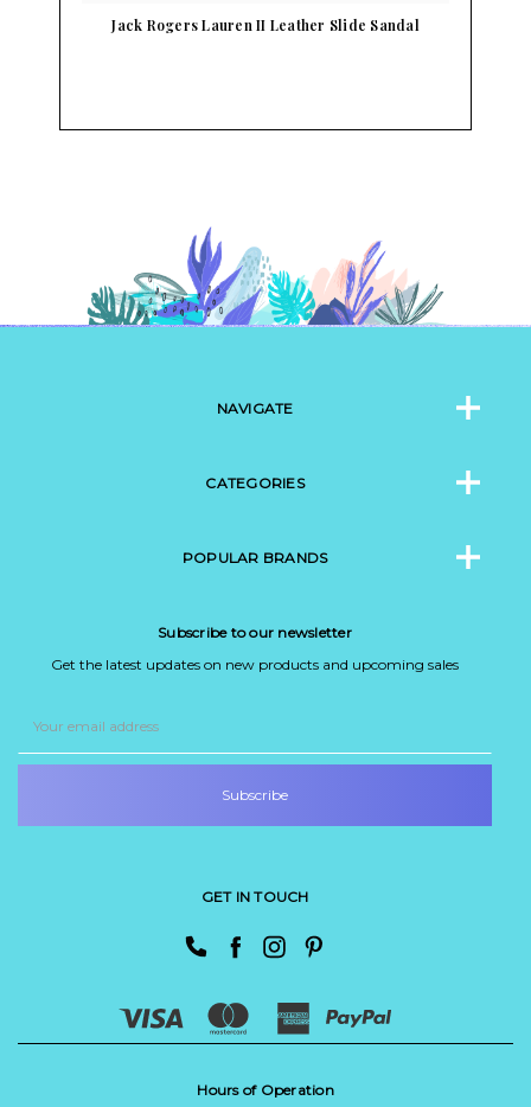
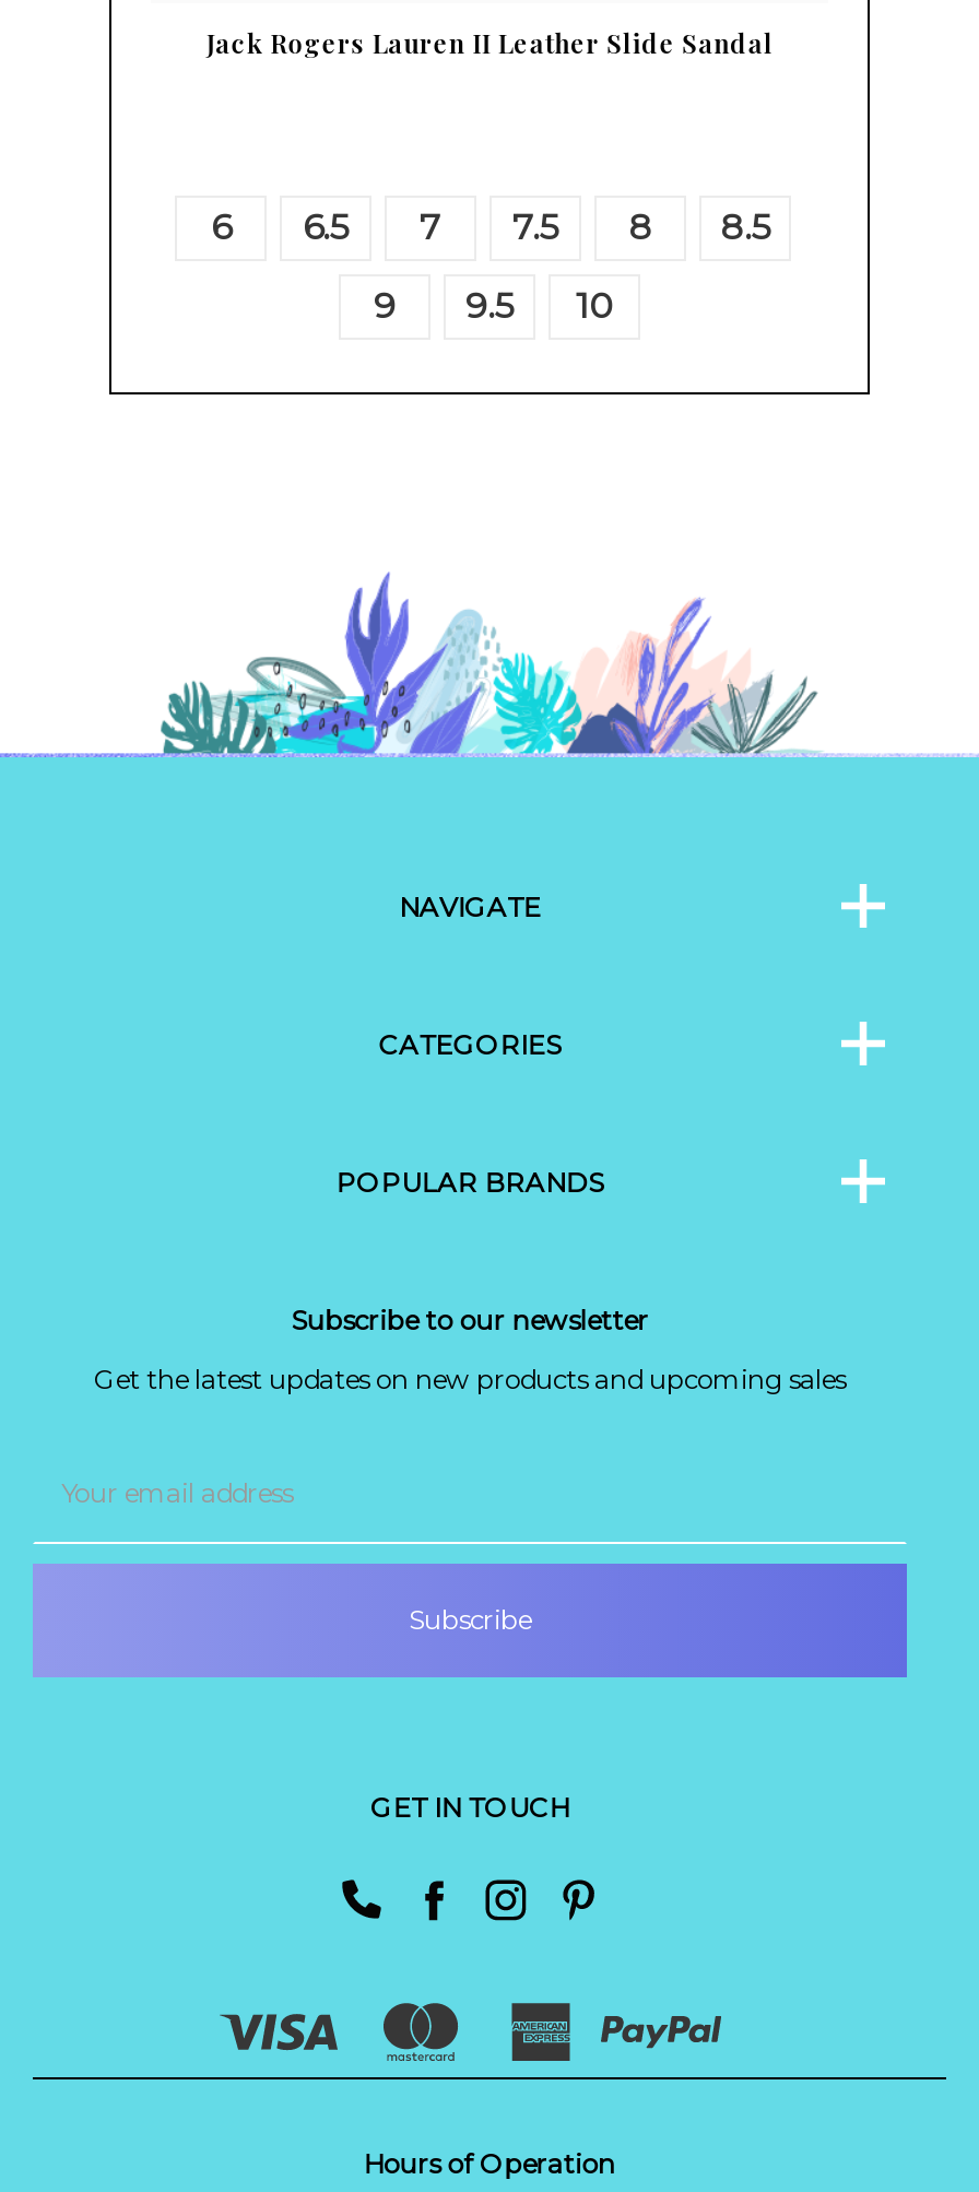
+ 6
+ 6.5
+ 7
+ 7.5
+ 8
+ 8.5
+ 9
+ 9.5
+ 10
